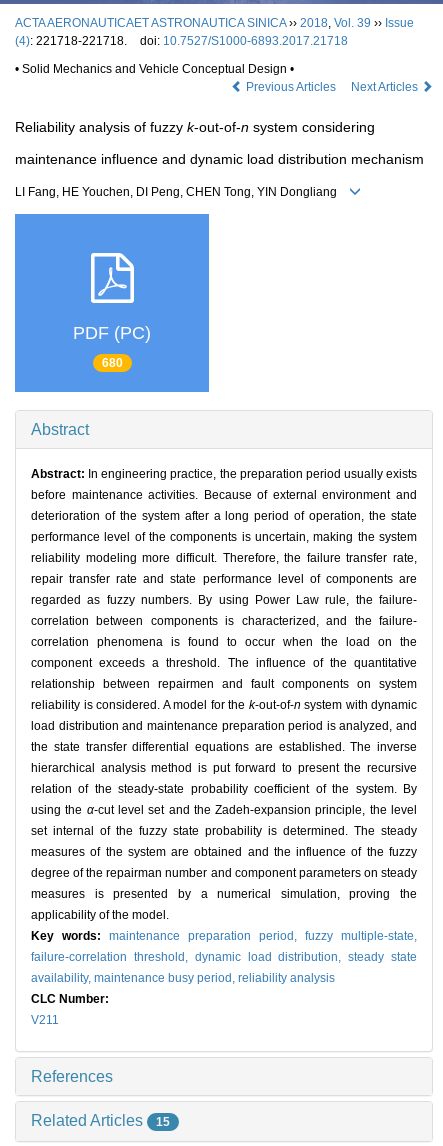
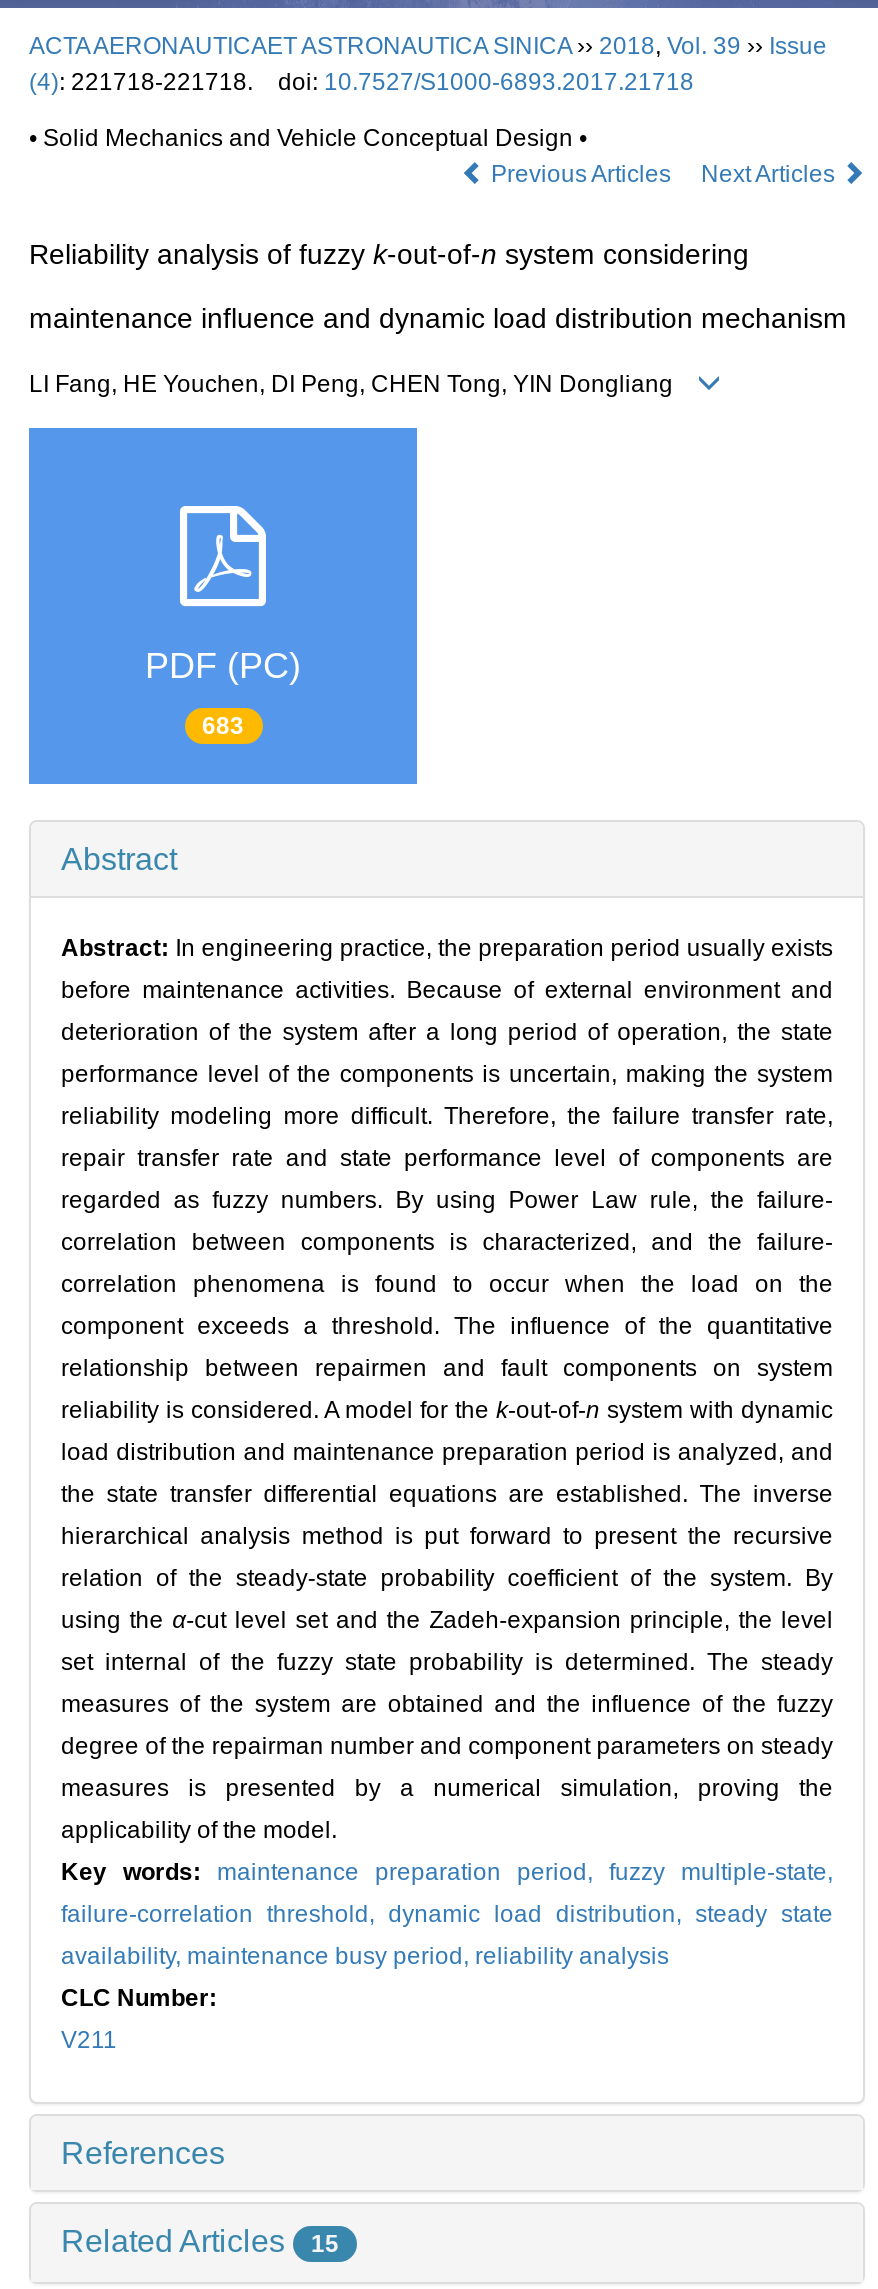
- 680
+ 683
